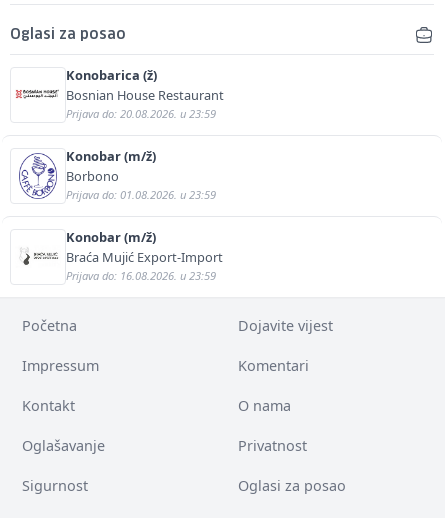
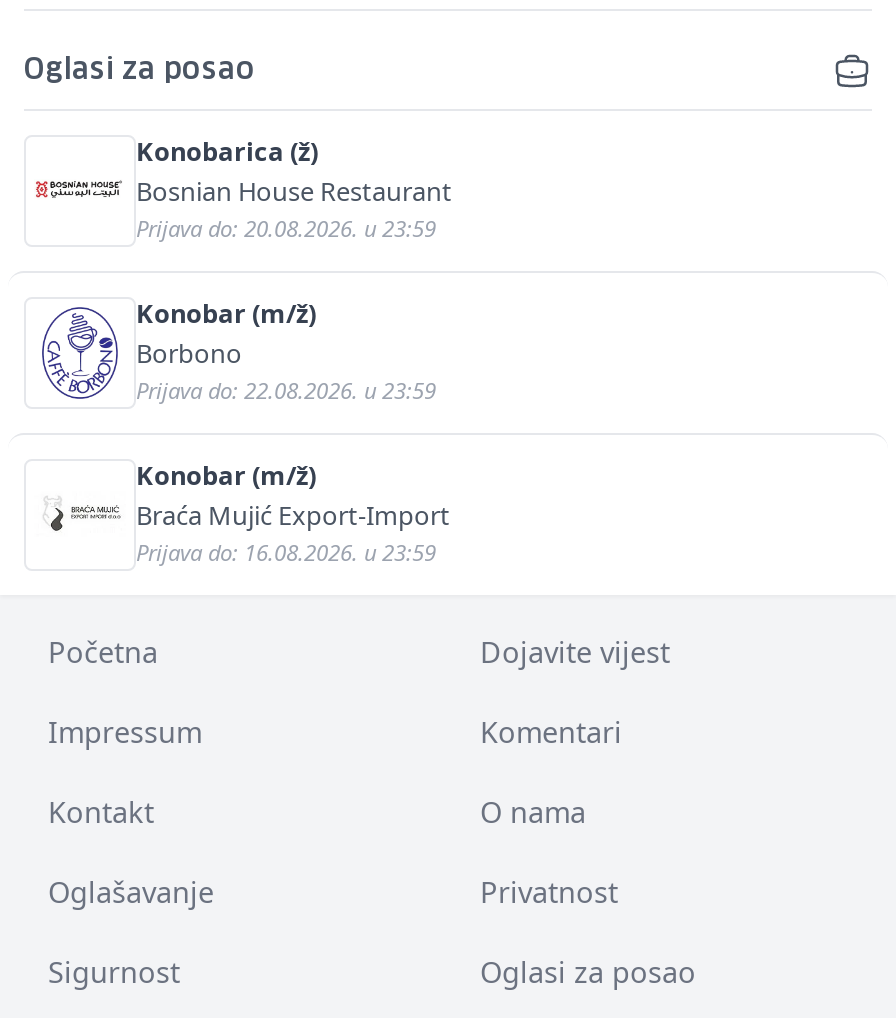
- Prijava do: 01.08.2026. u 23:59
+ Prijava do: 22.08.2026. u 23:59
